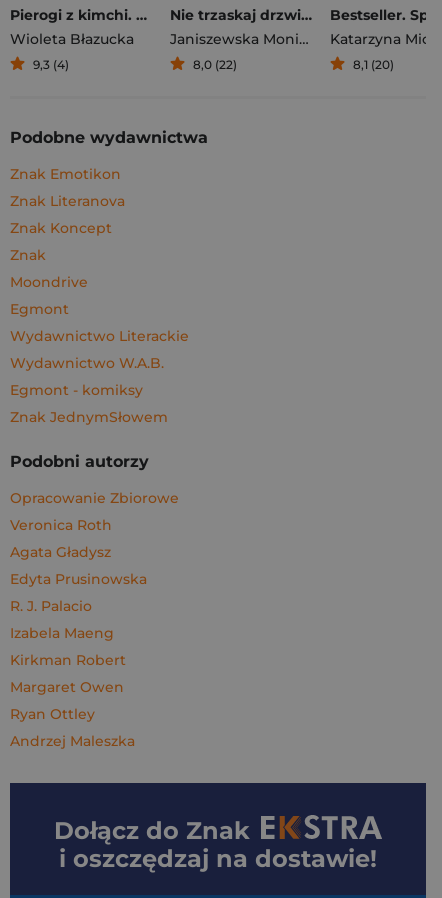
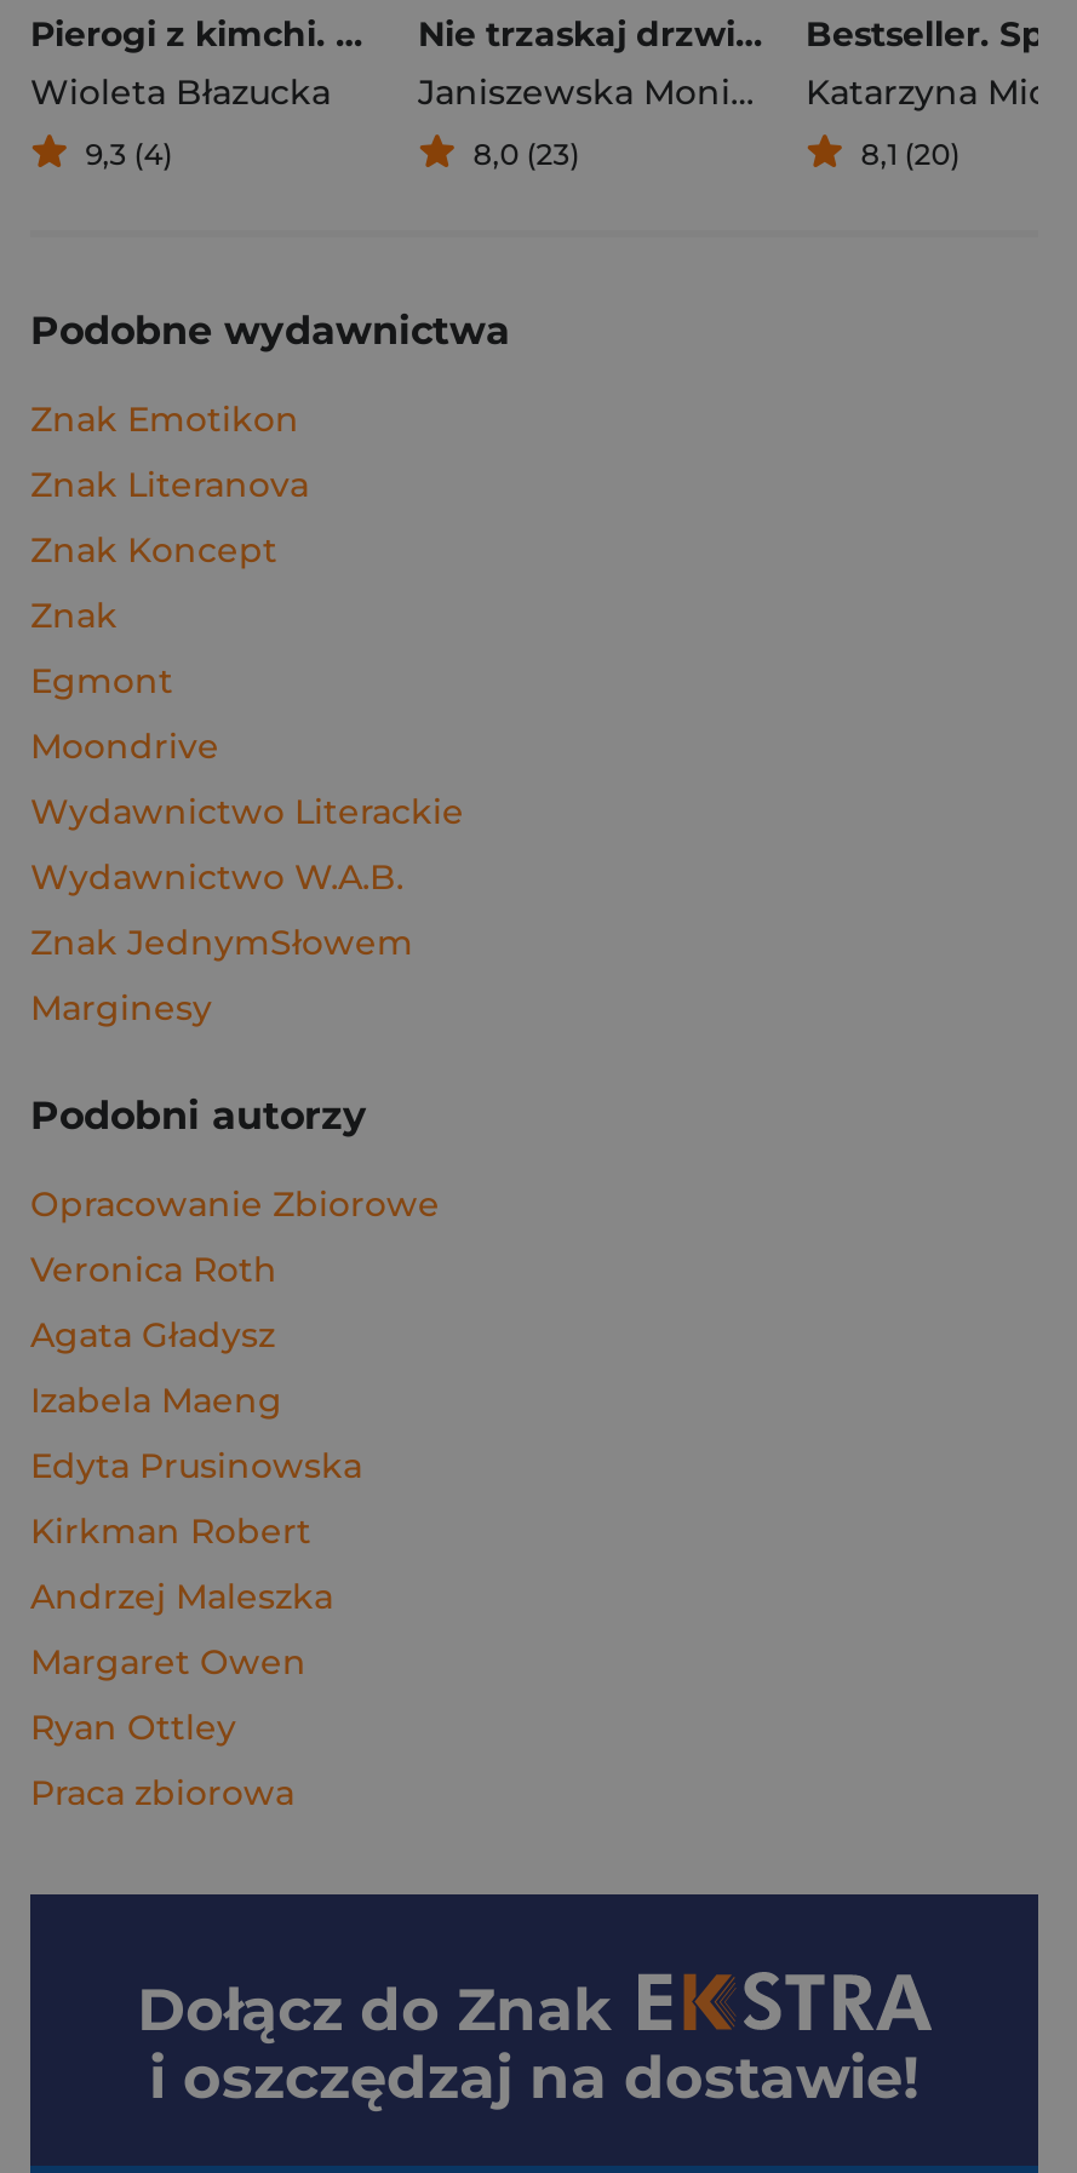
- 8,0 (22)
+ 8,0 (23)

moved down: Moondrive

moved up: Egmont

- Egmont - komiksy

moved up: Znak JednymSłowem

+ Marginesy

moved down: Edyta Prusinowska

- R. J. Palacio

moved up: Izabela Maeng

moved up: Kirkman Robert

+ Praca zbiorowa

moved up: Andrzej Maleszka
